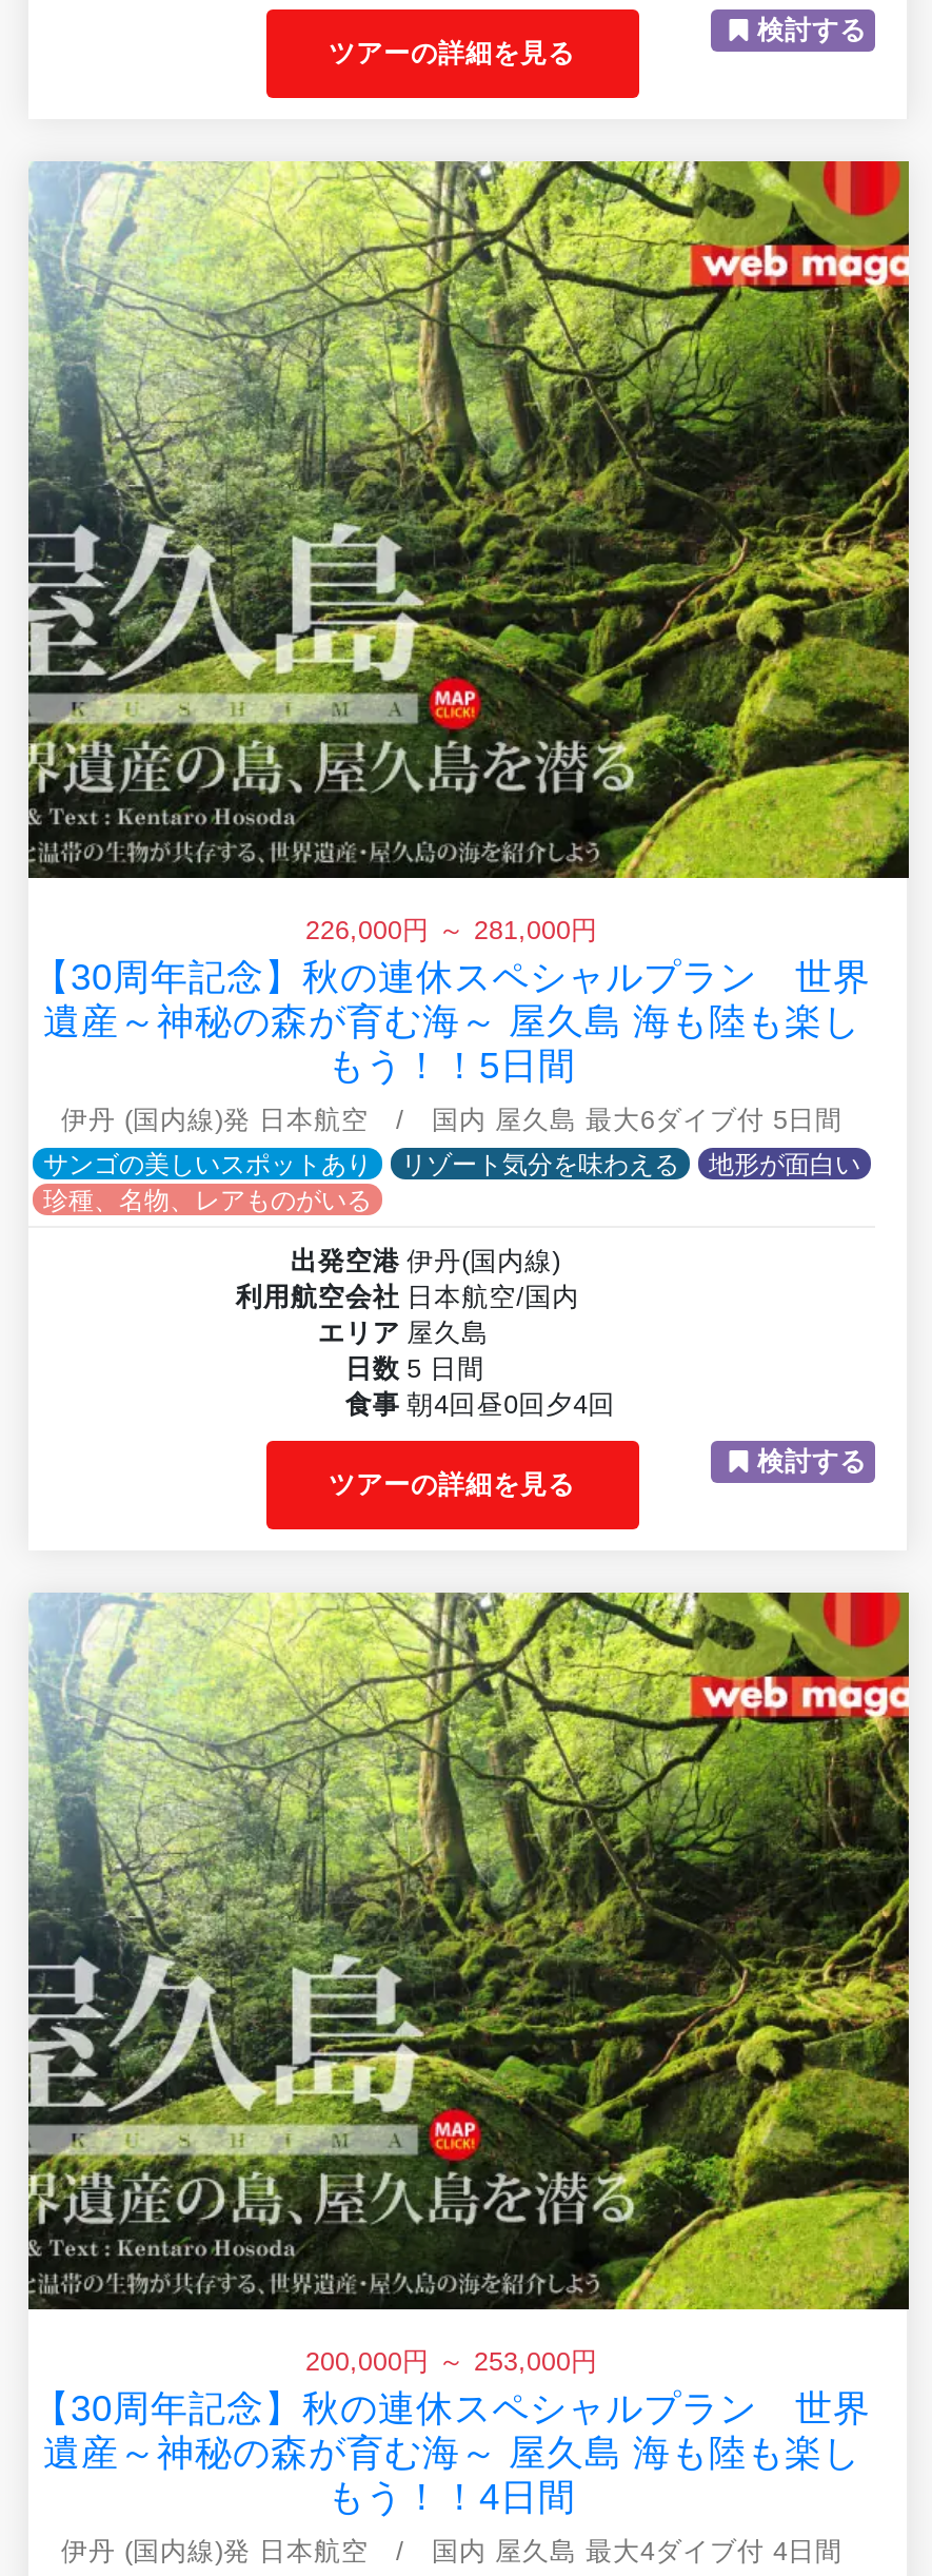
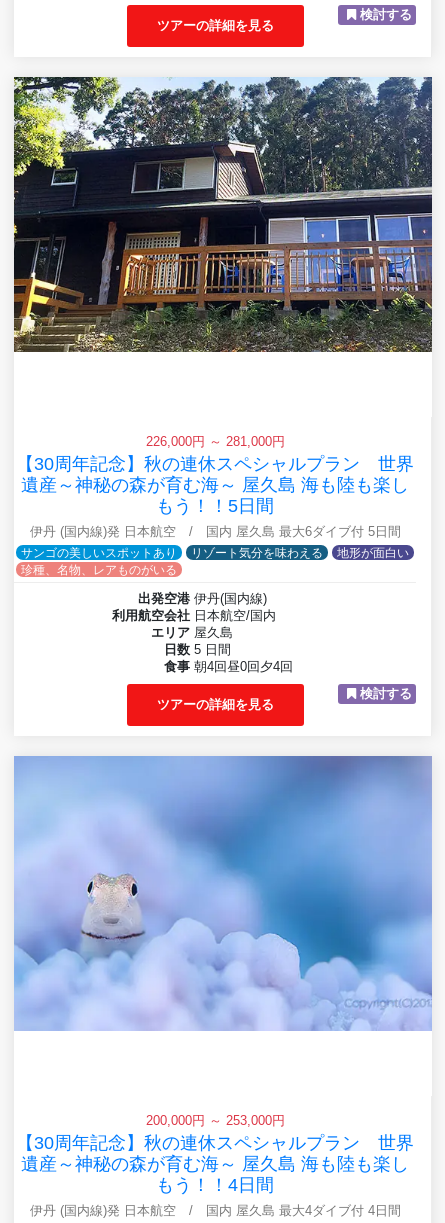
- [image]
+ [image]

- [image]
+ [image]
